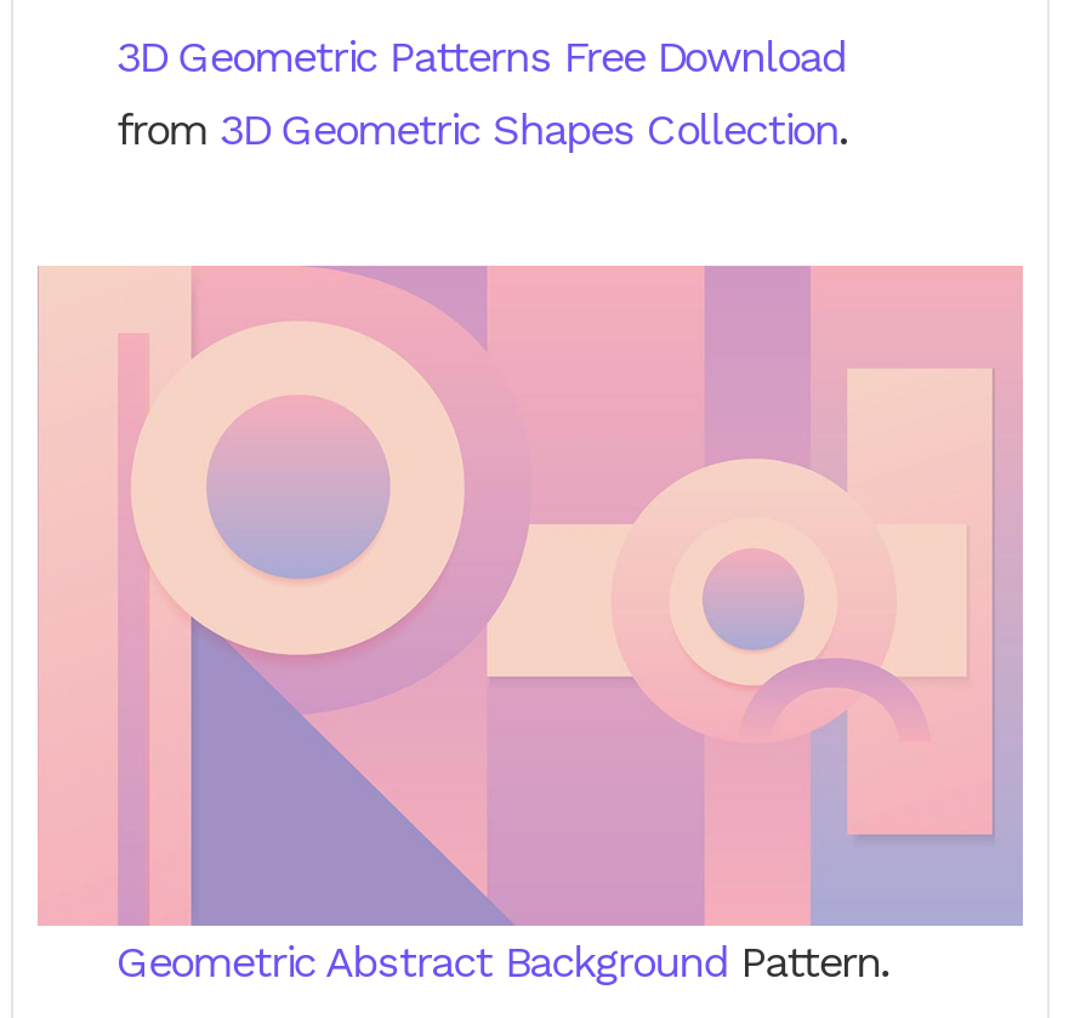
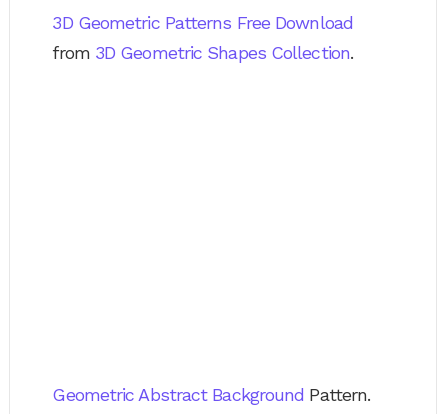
- [image]
